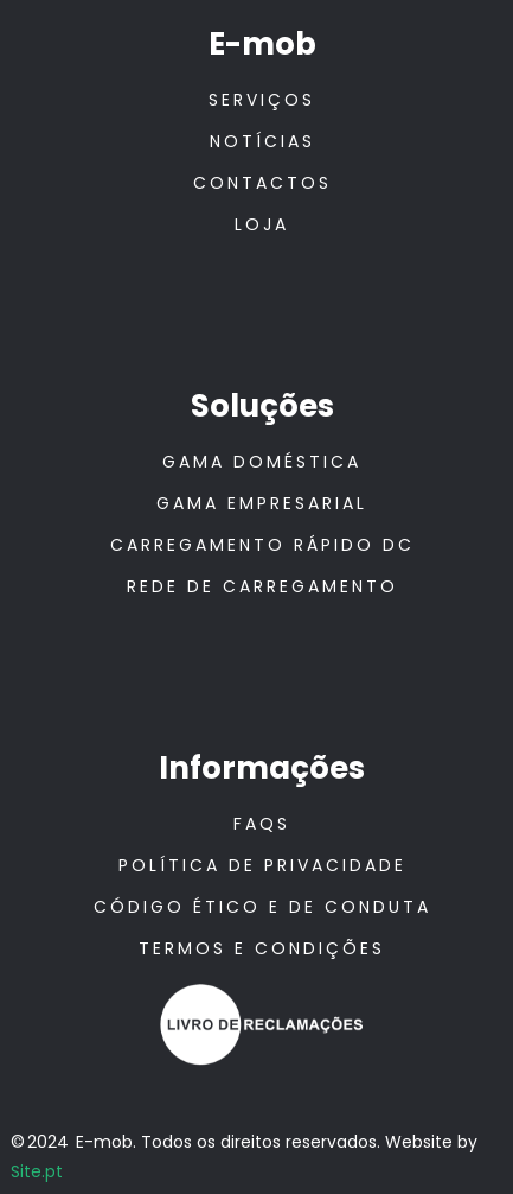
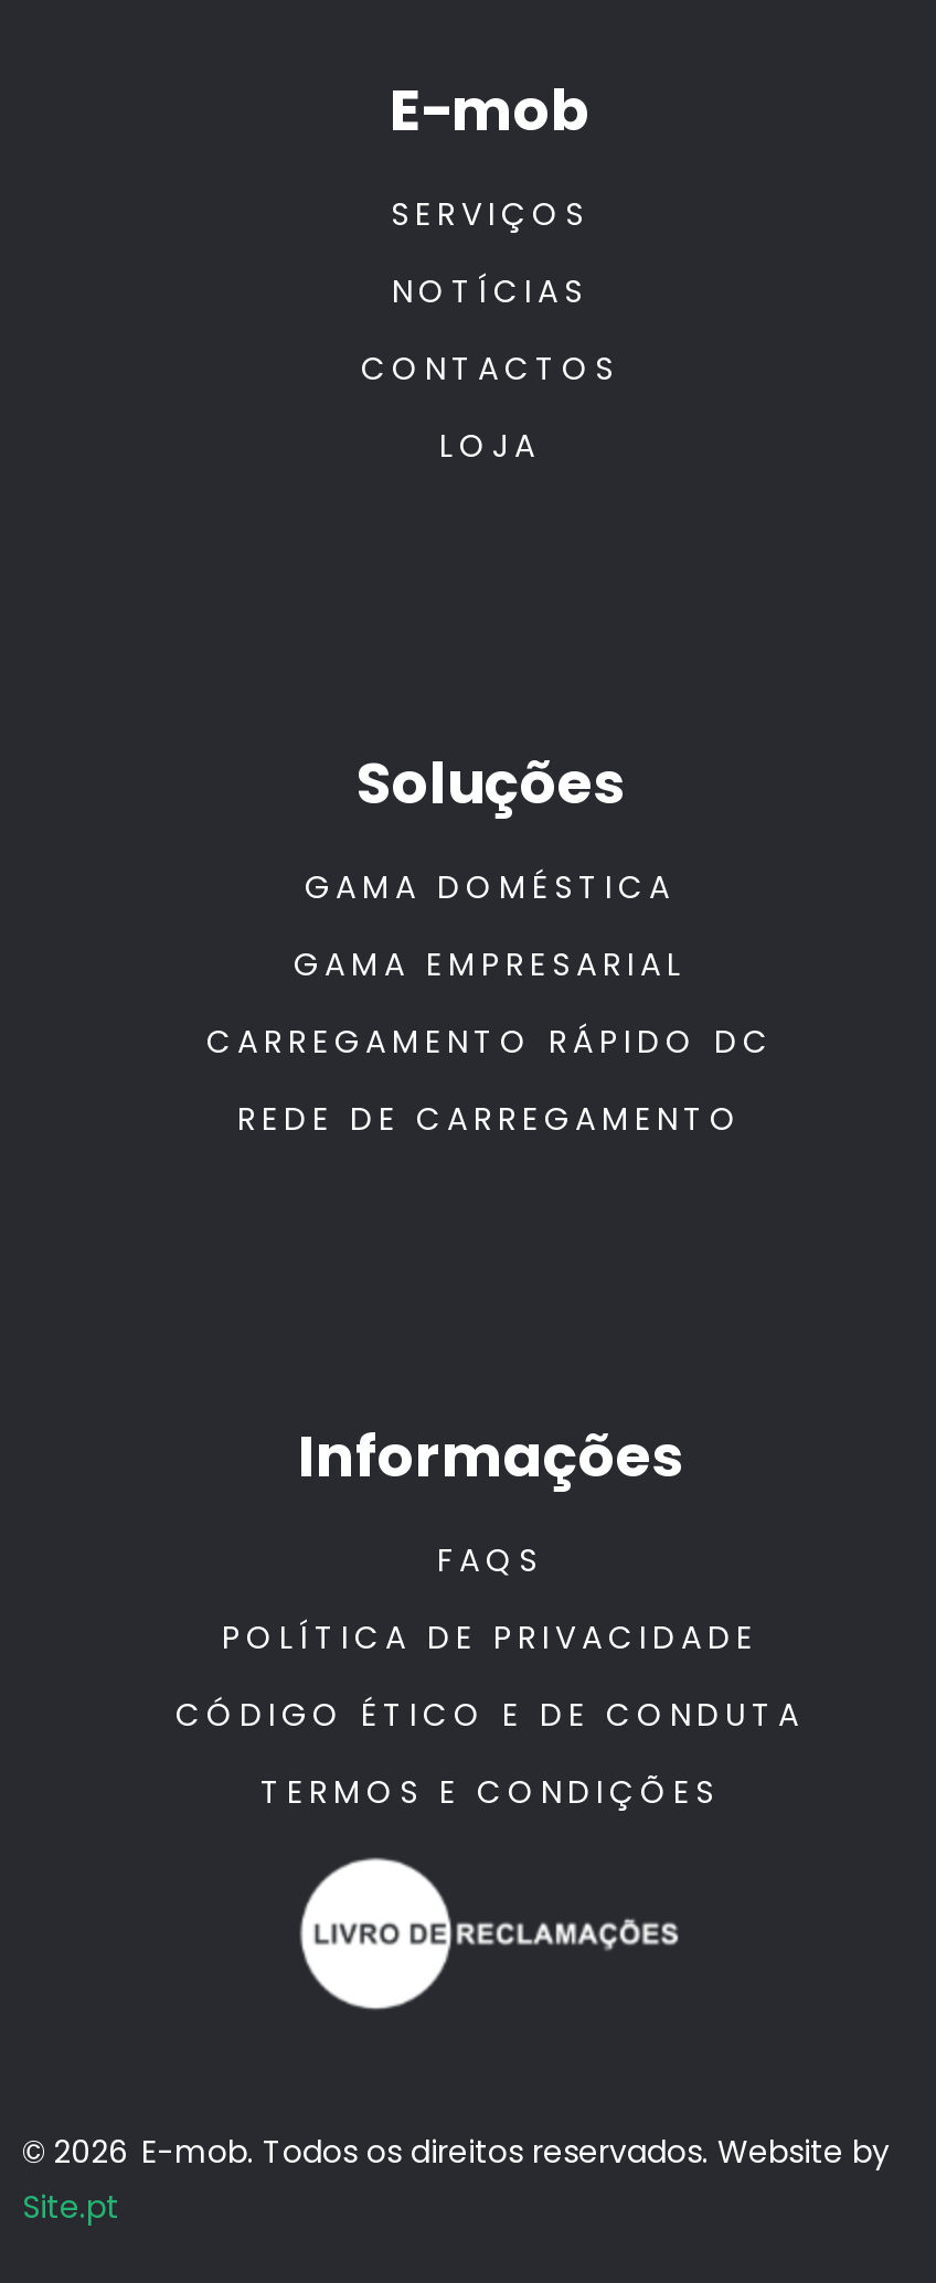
- © 2024 E-mob. Todos os direitos reservados. Website by
+ © 2026 E-mob. Todos os direitos reservados. Website by
